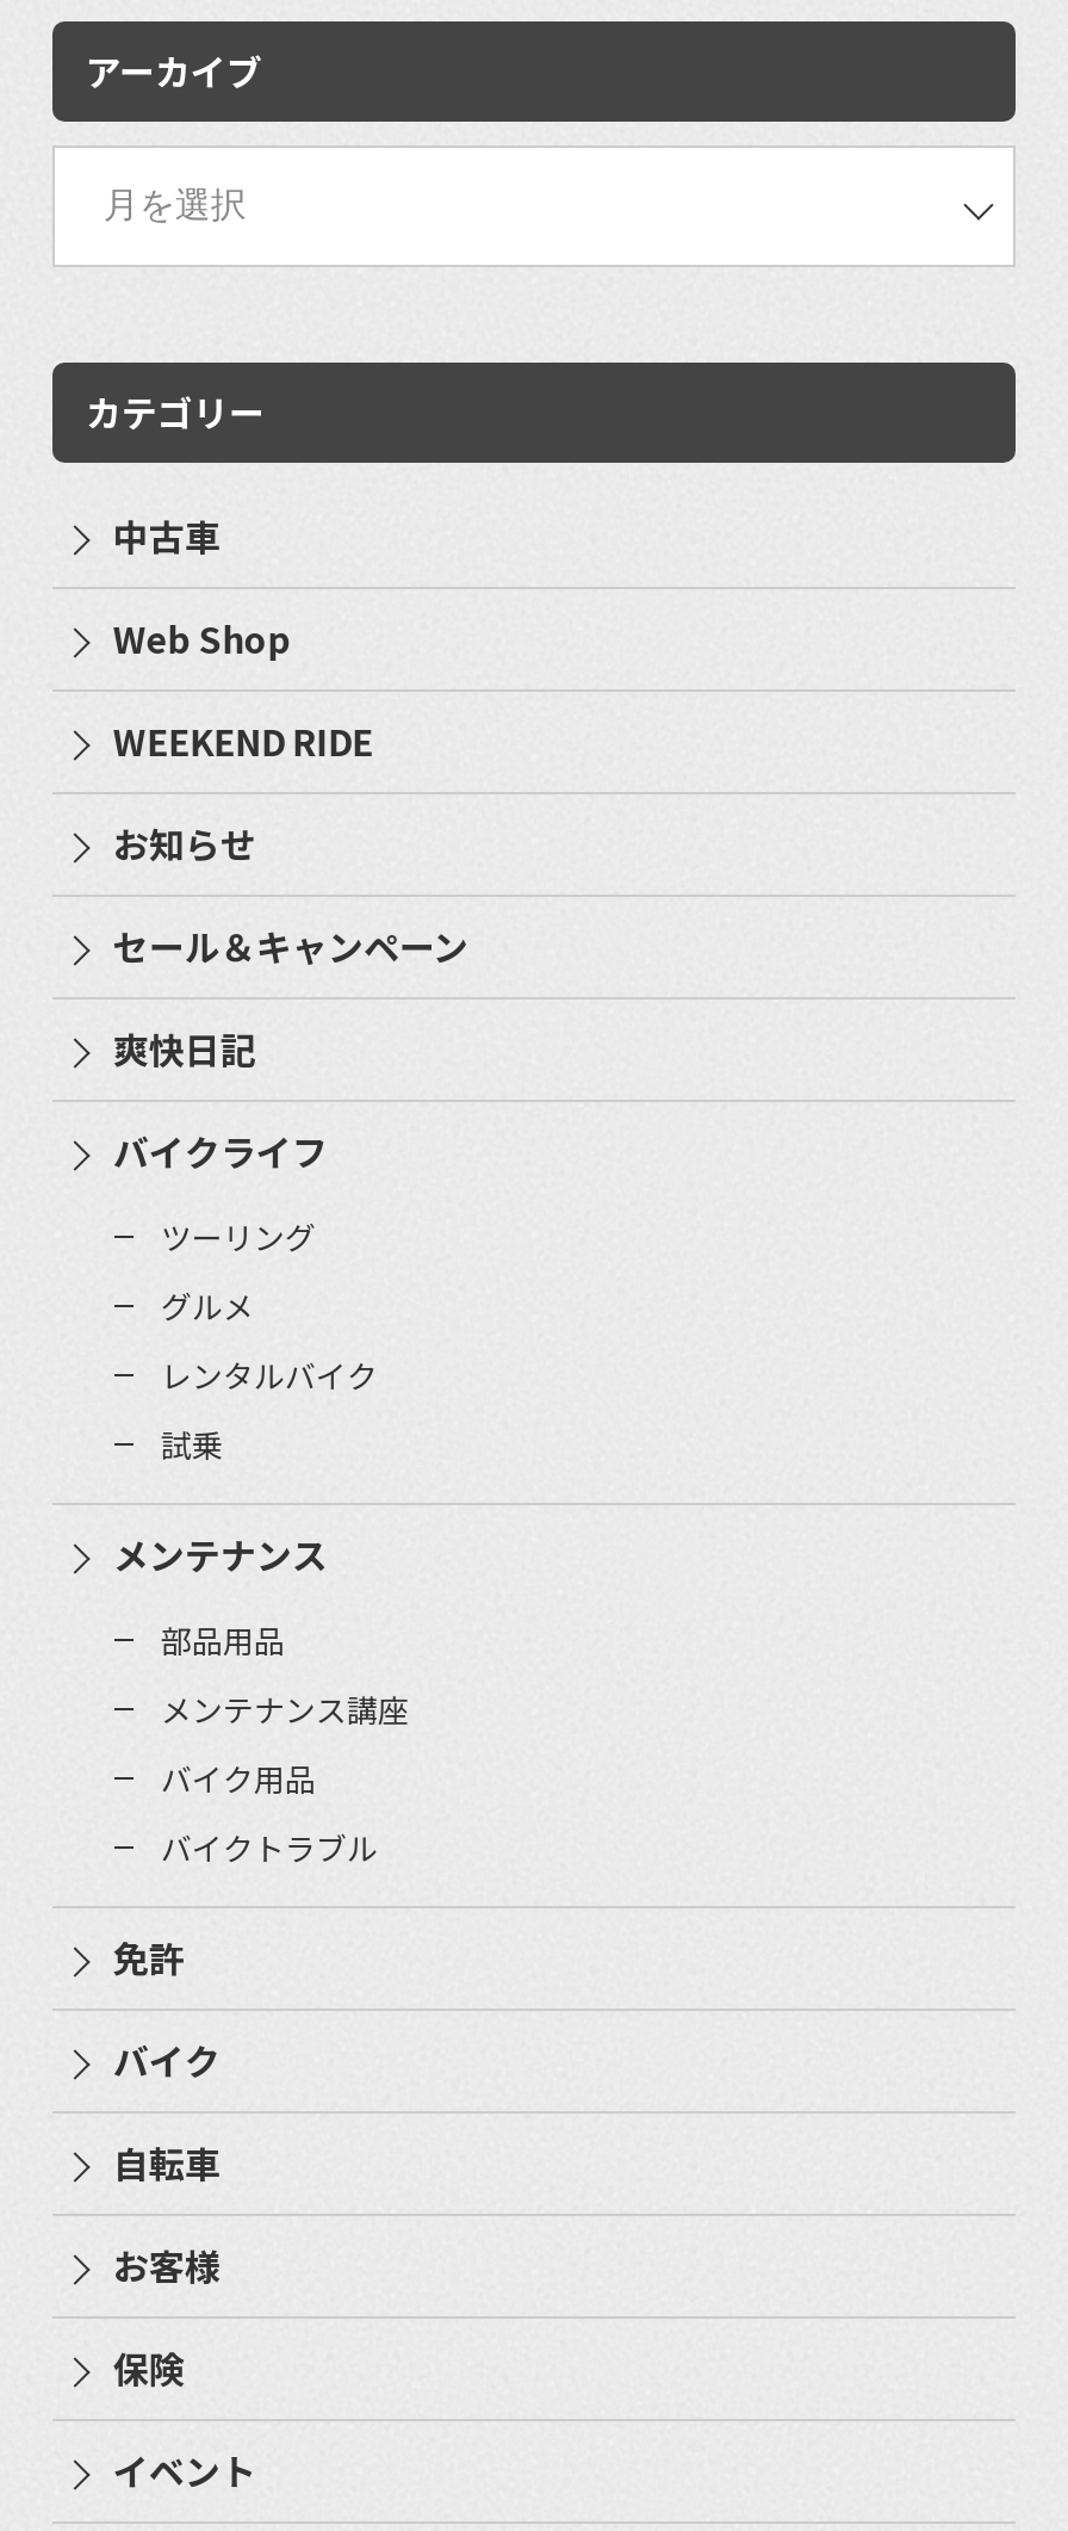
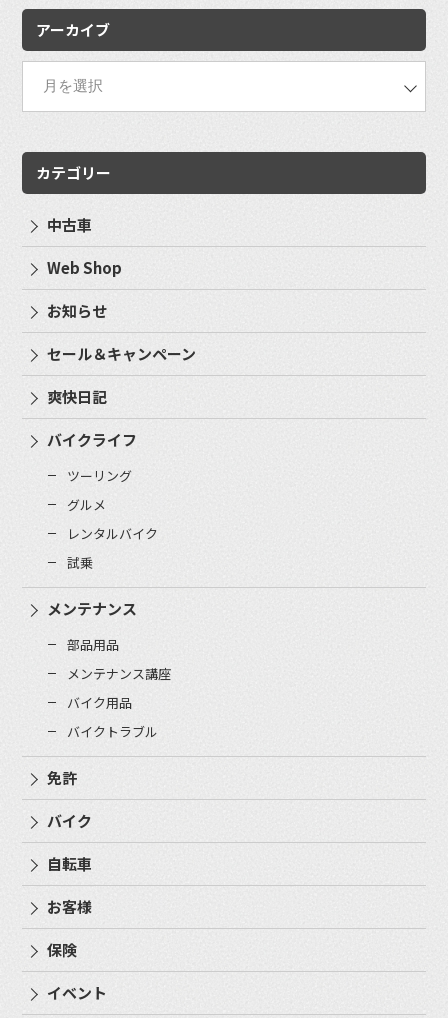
- WEEKEND RIDE
